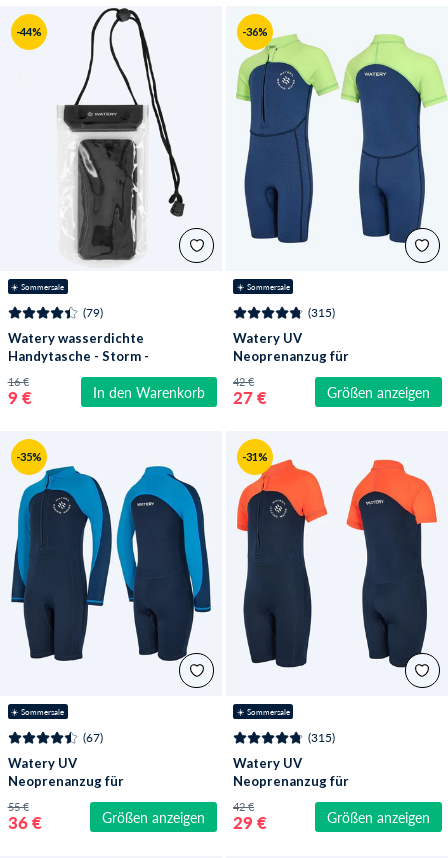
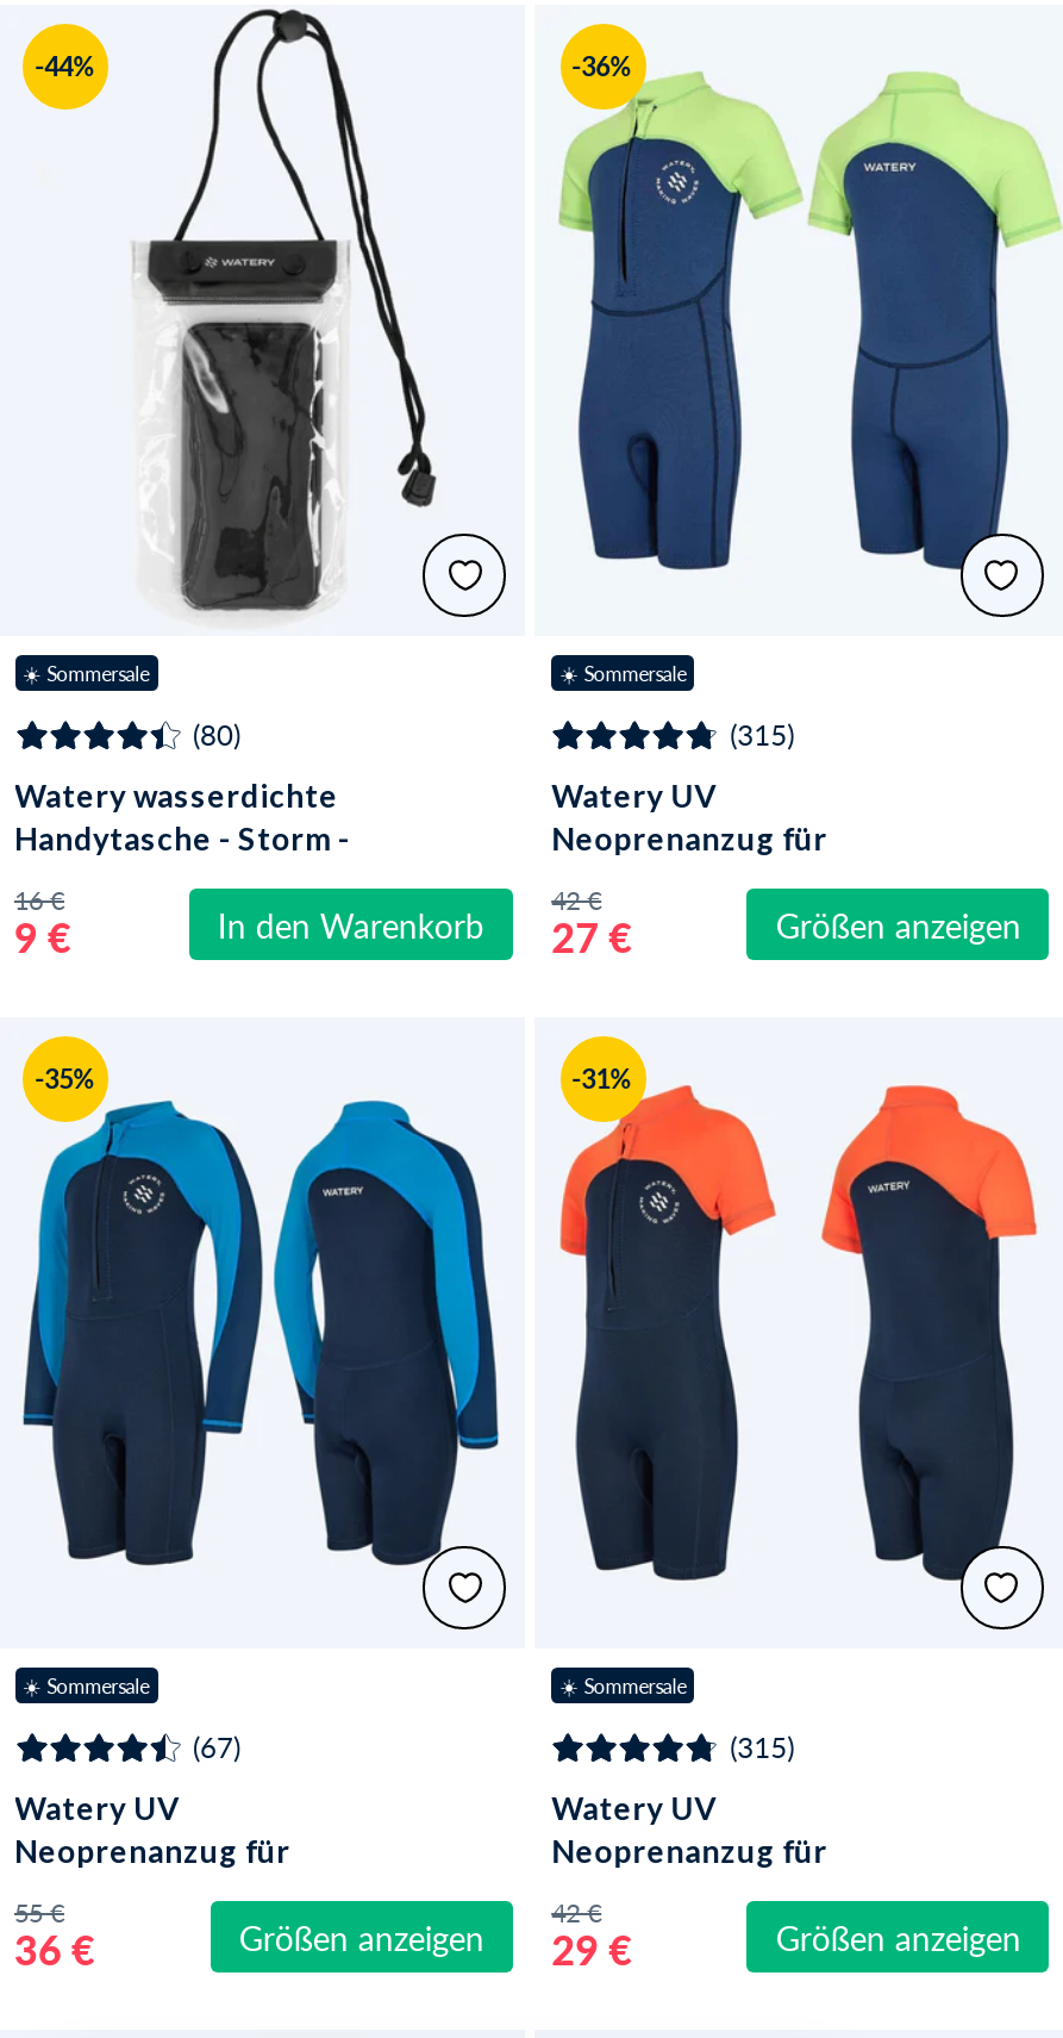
- (79)
+ (80)
